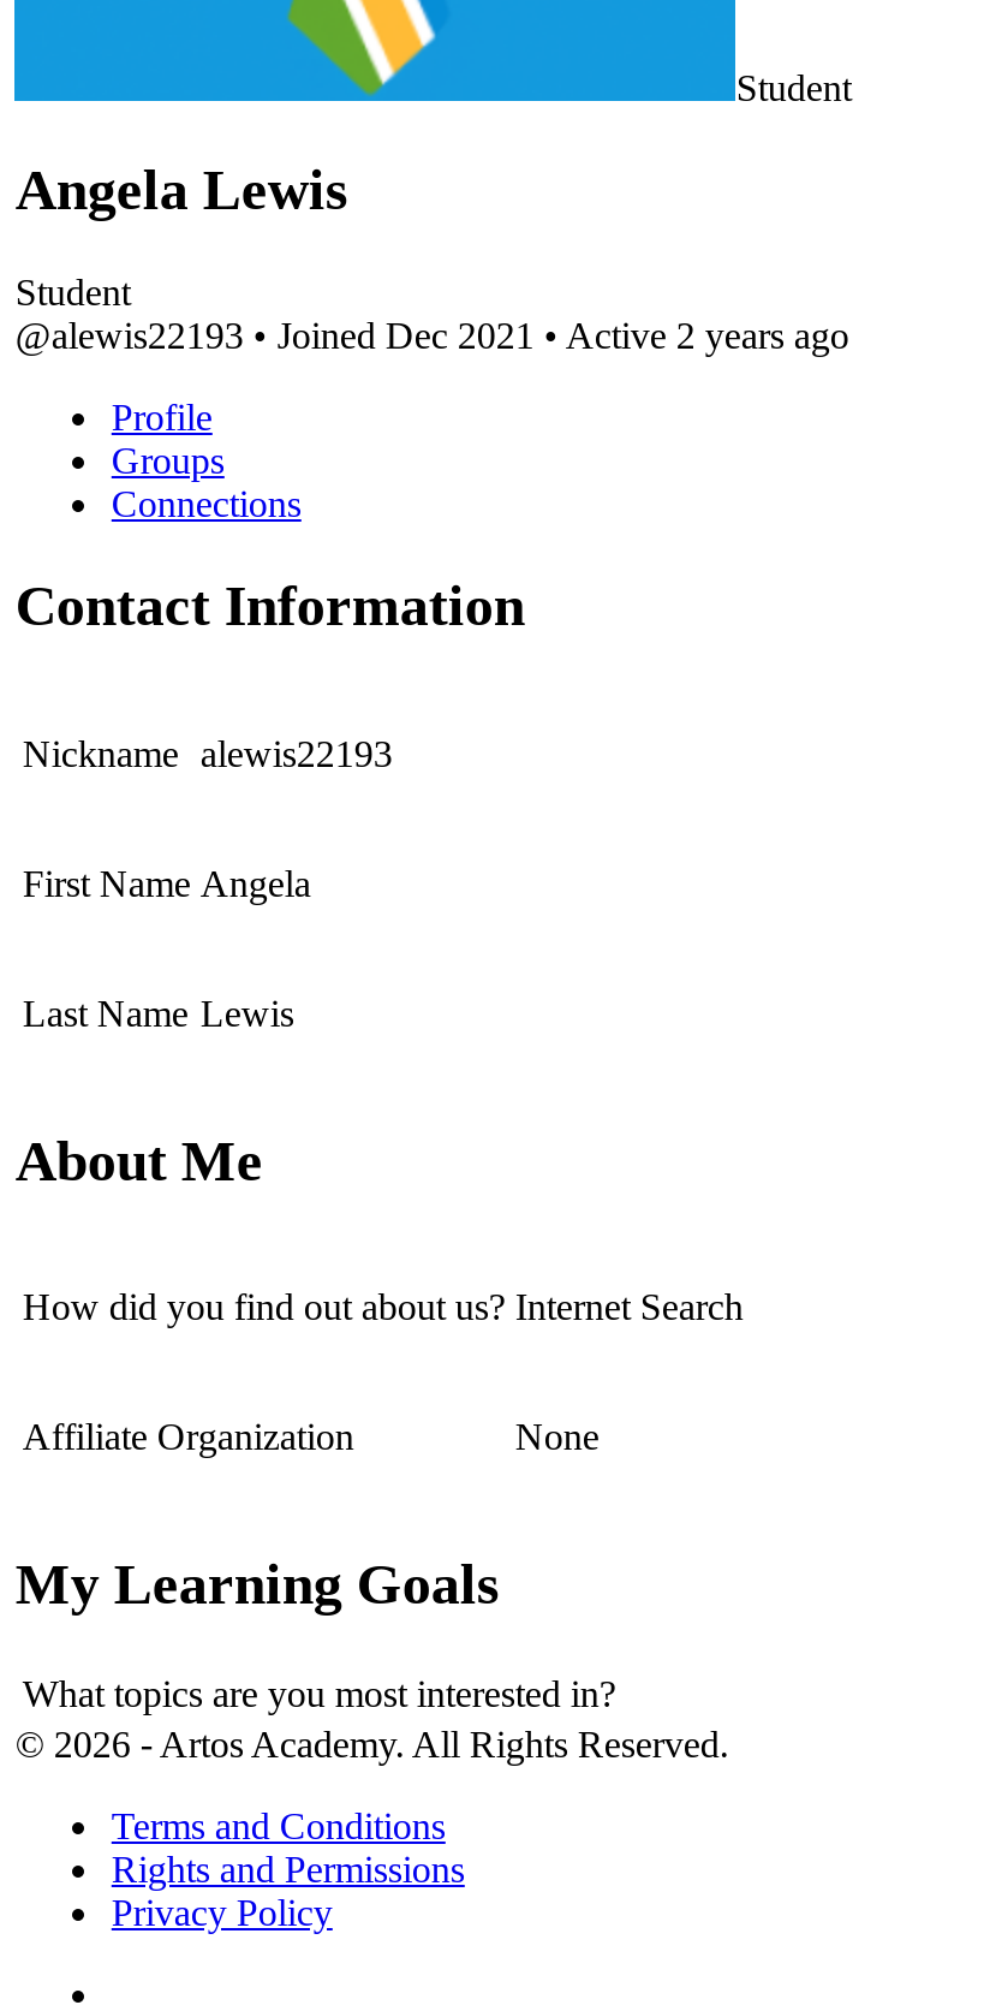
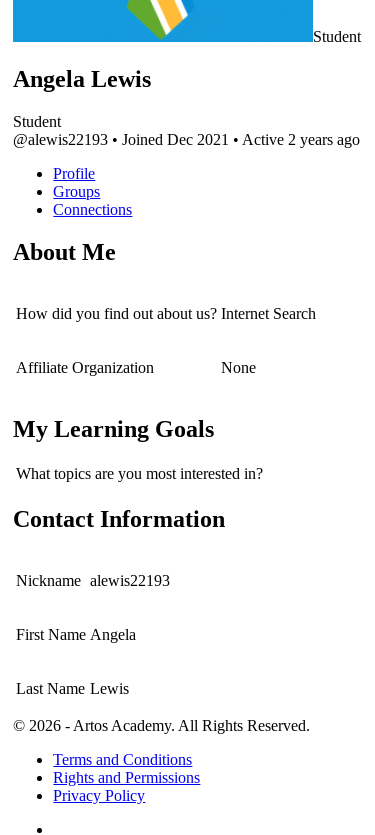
moved down: Contact Information | Nickname alewis22193 | First Name Angela | Last Name Lewis

moved up: About Me | How did you find out about us? Internet Search | Affiliate Organization | None | My Learning Goals | What topics are you most interested in?
